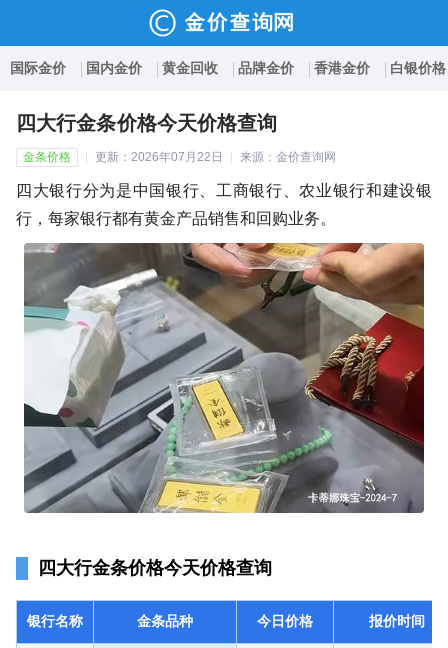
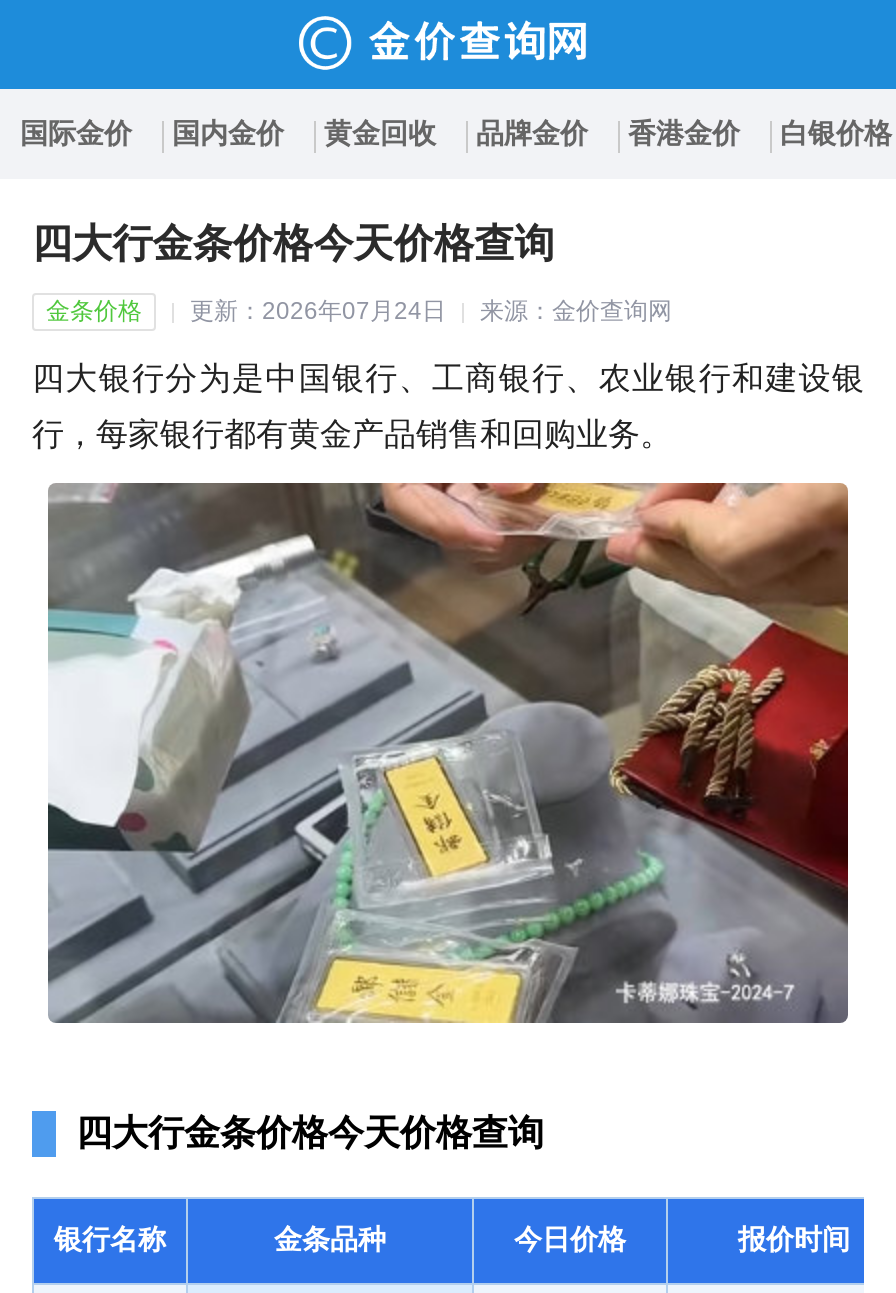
- 金条价格 更新：2026年07月22日 来源：金价查询网
+ 金条价格 更新：2026年07月24日 来源：金价查询网
